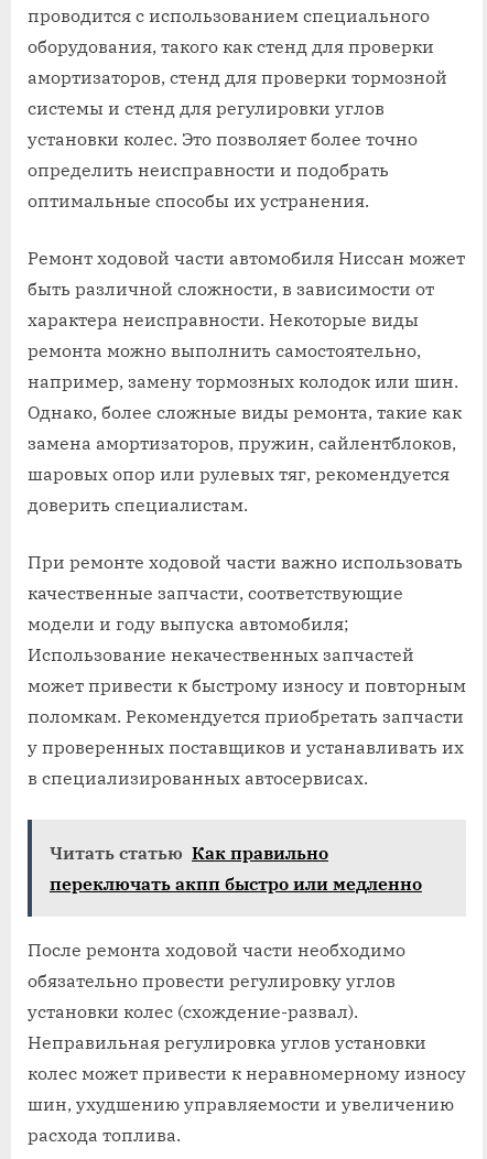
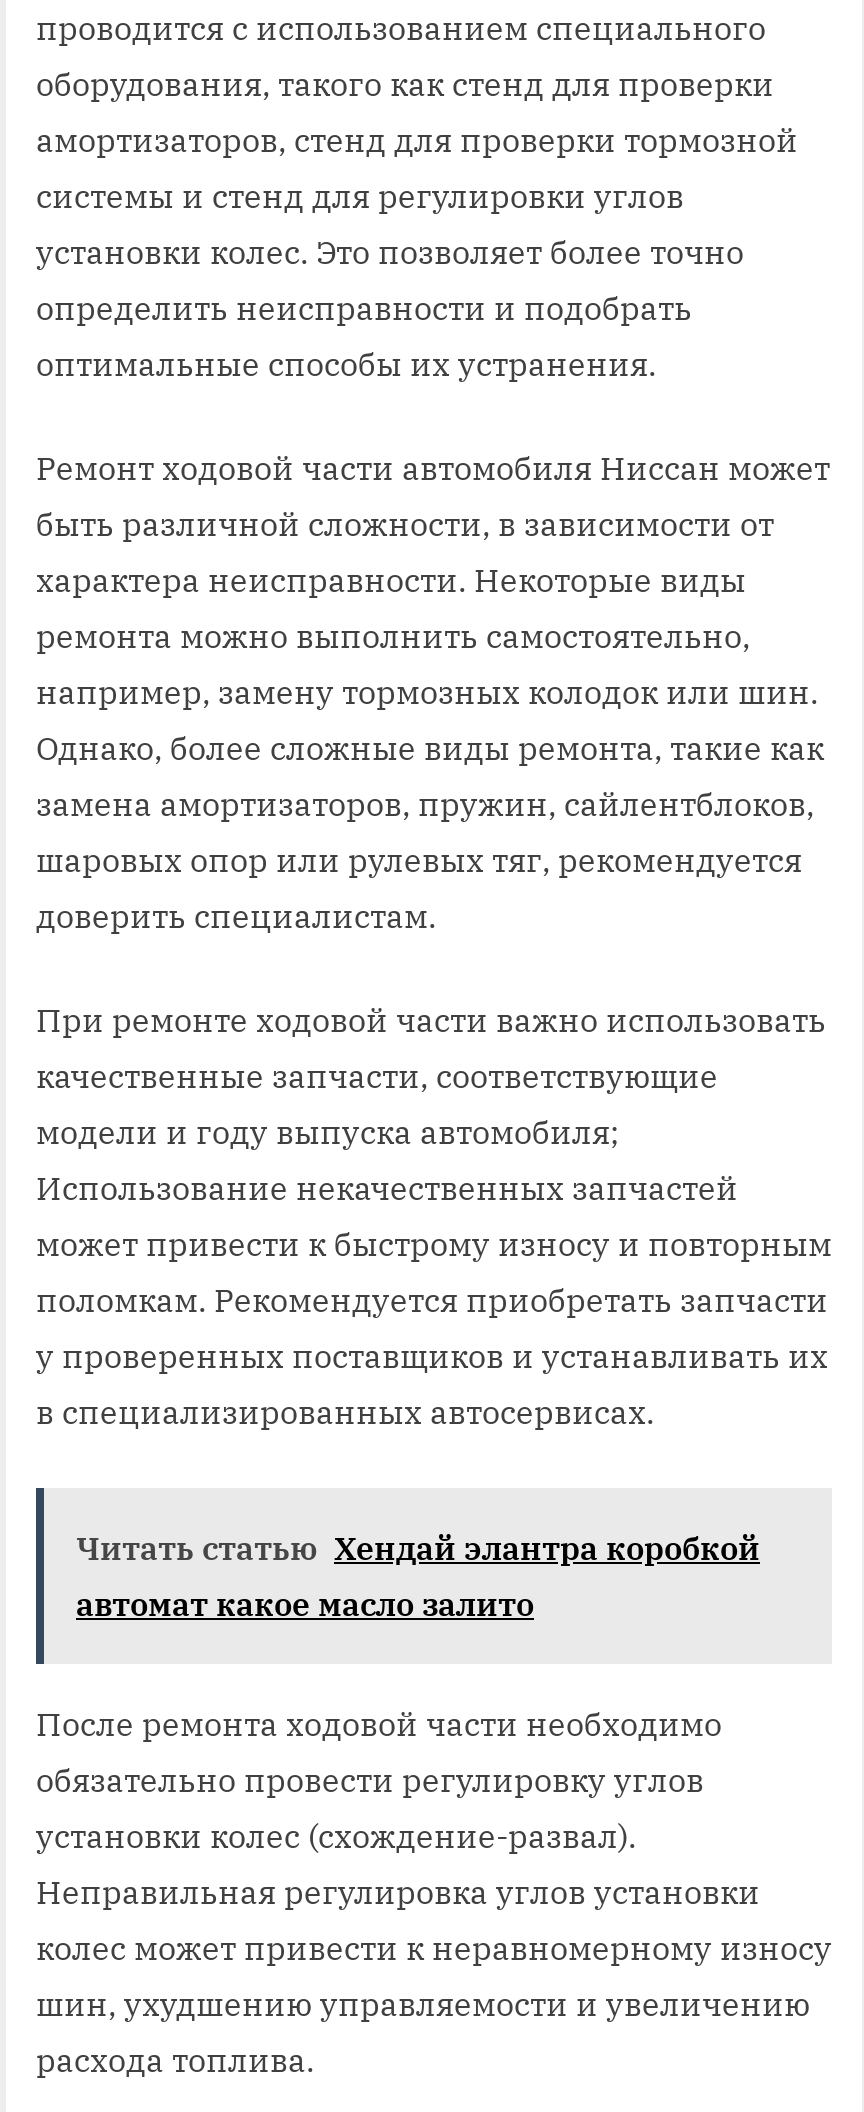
- Читать статью Как правильно
- переключать акпп быстро или медленно
+ Читать статью Хендай элантра коробкой
+ автомат какое масло залито
